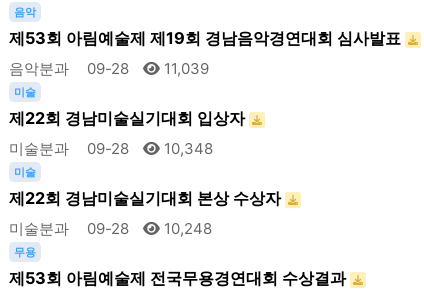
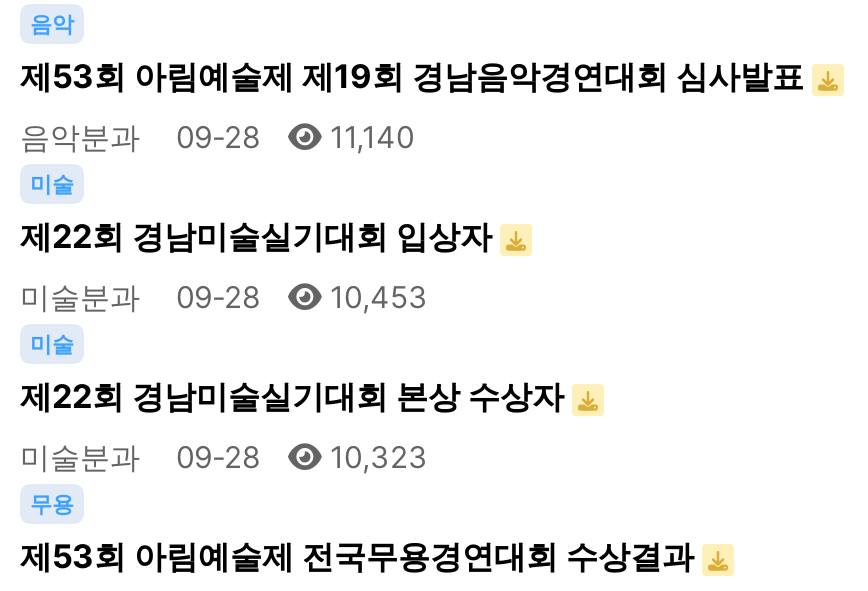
- 음악분과 09-28 11,039
+ 음악분과 09-28 11,140

- 미술분과 09-28 10,348
+ 미술분과 09-28 10,453

- 미술분과 09-28 10,248
+ 미술분과 09-28 10,323
